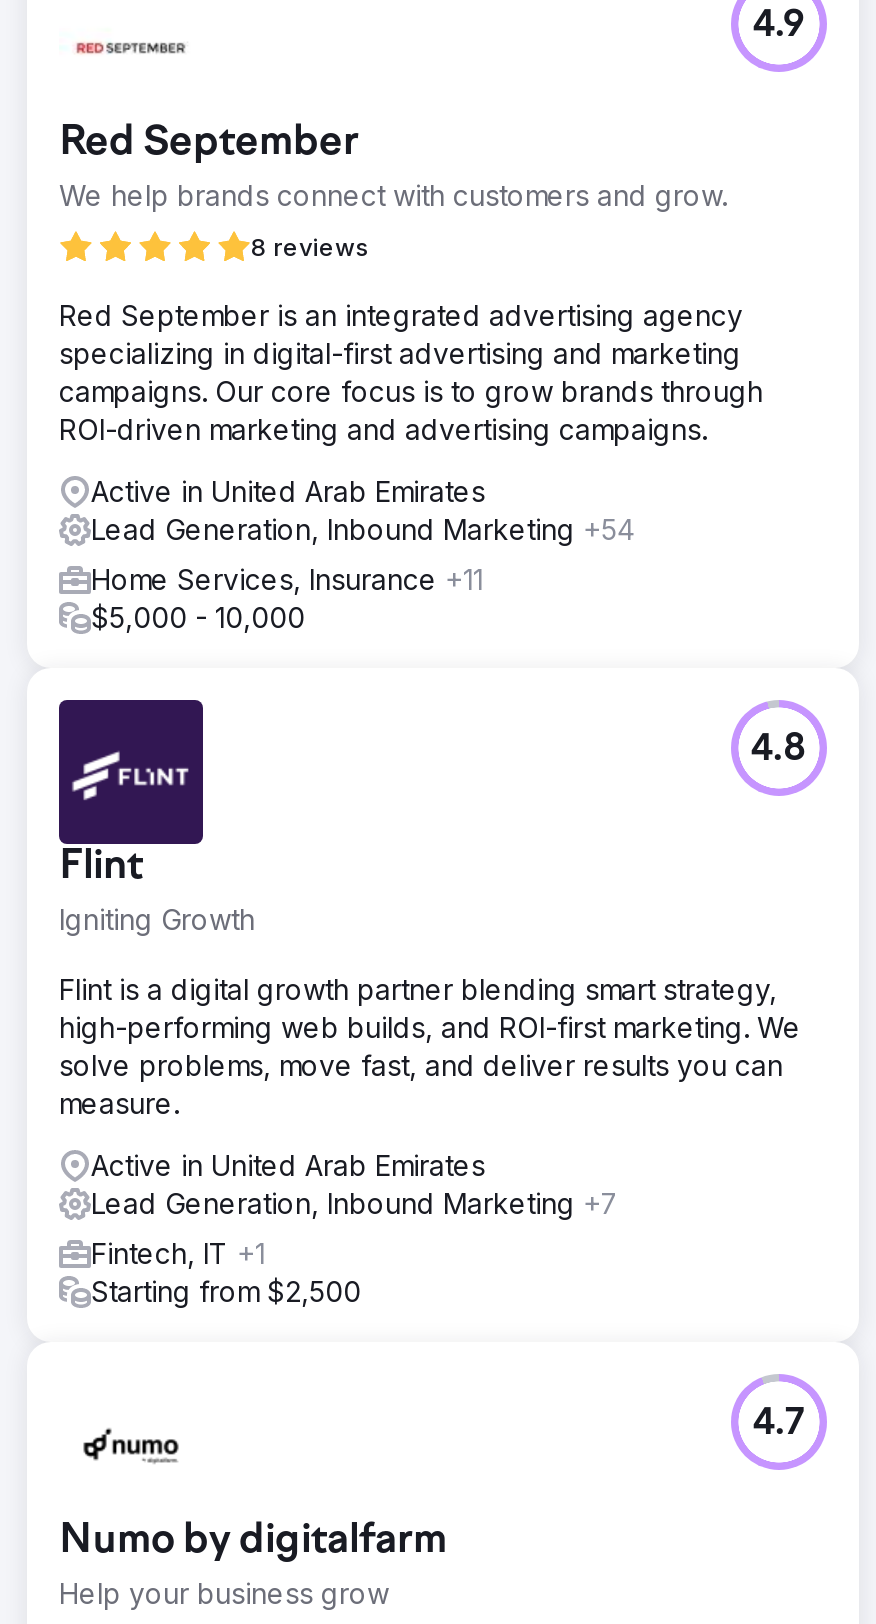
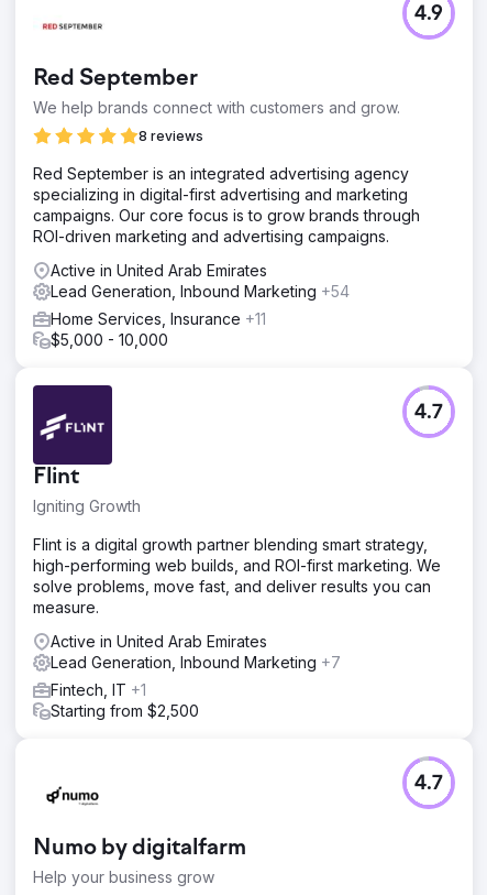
- 4.8
+ 4.7
